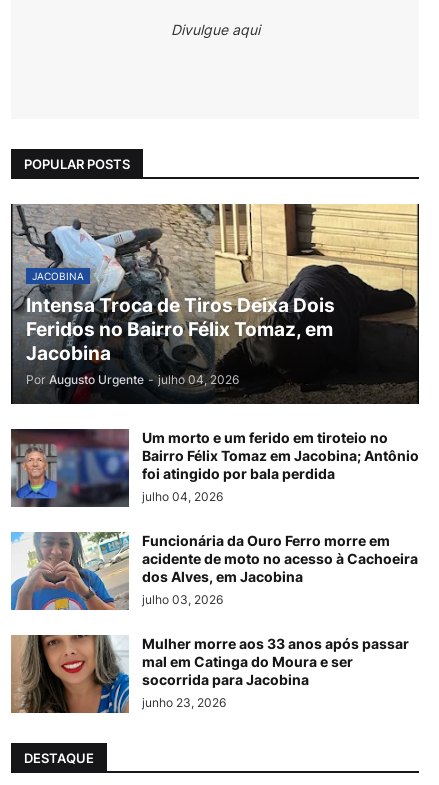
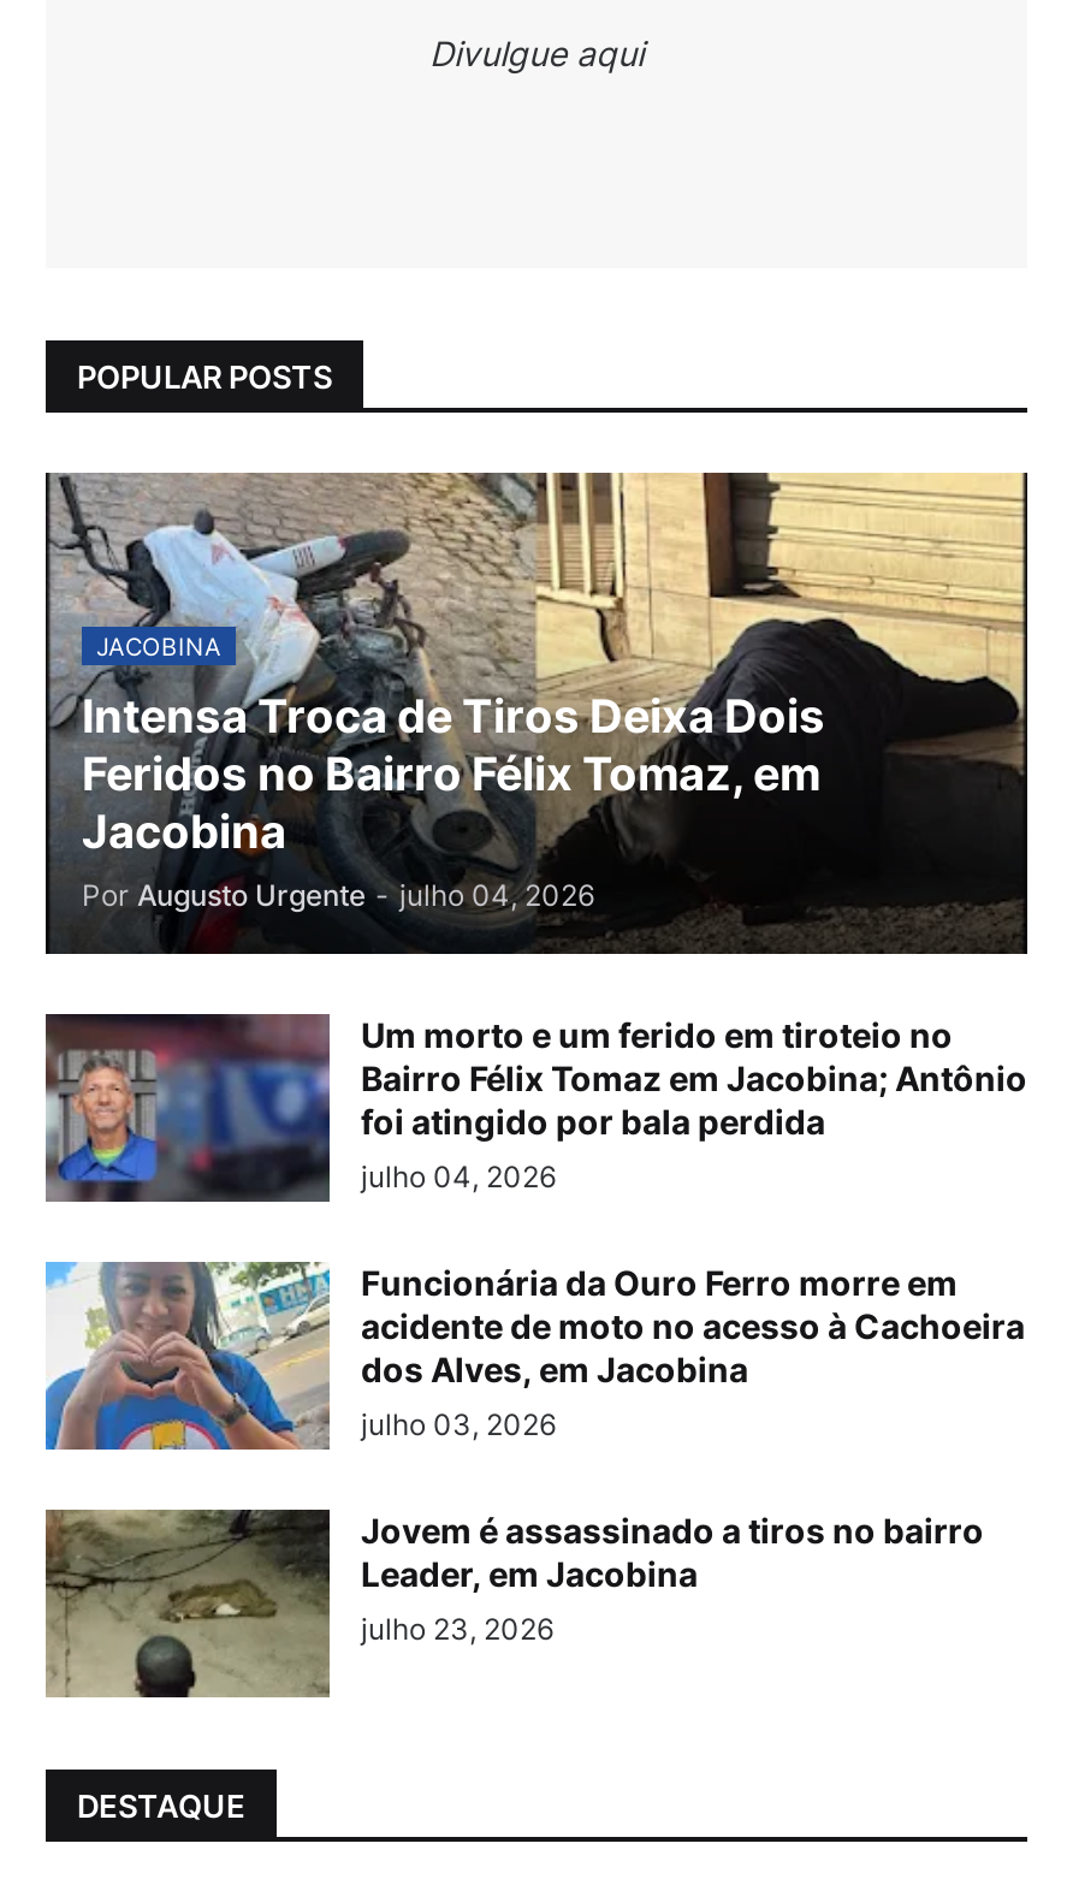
- [image]
- Mulher morre aos 33 anos após passar
- mal em Catinga do Moura e ser
- socorrida para Jacobina
- junho 23, 2026
+ [image]
+ Jovem é assassinado a tiros no bairro
+ Leader, em Jacobina
+ julho 23, 2026
